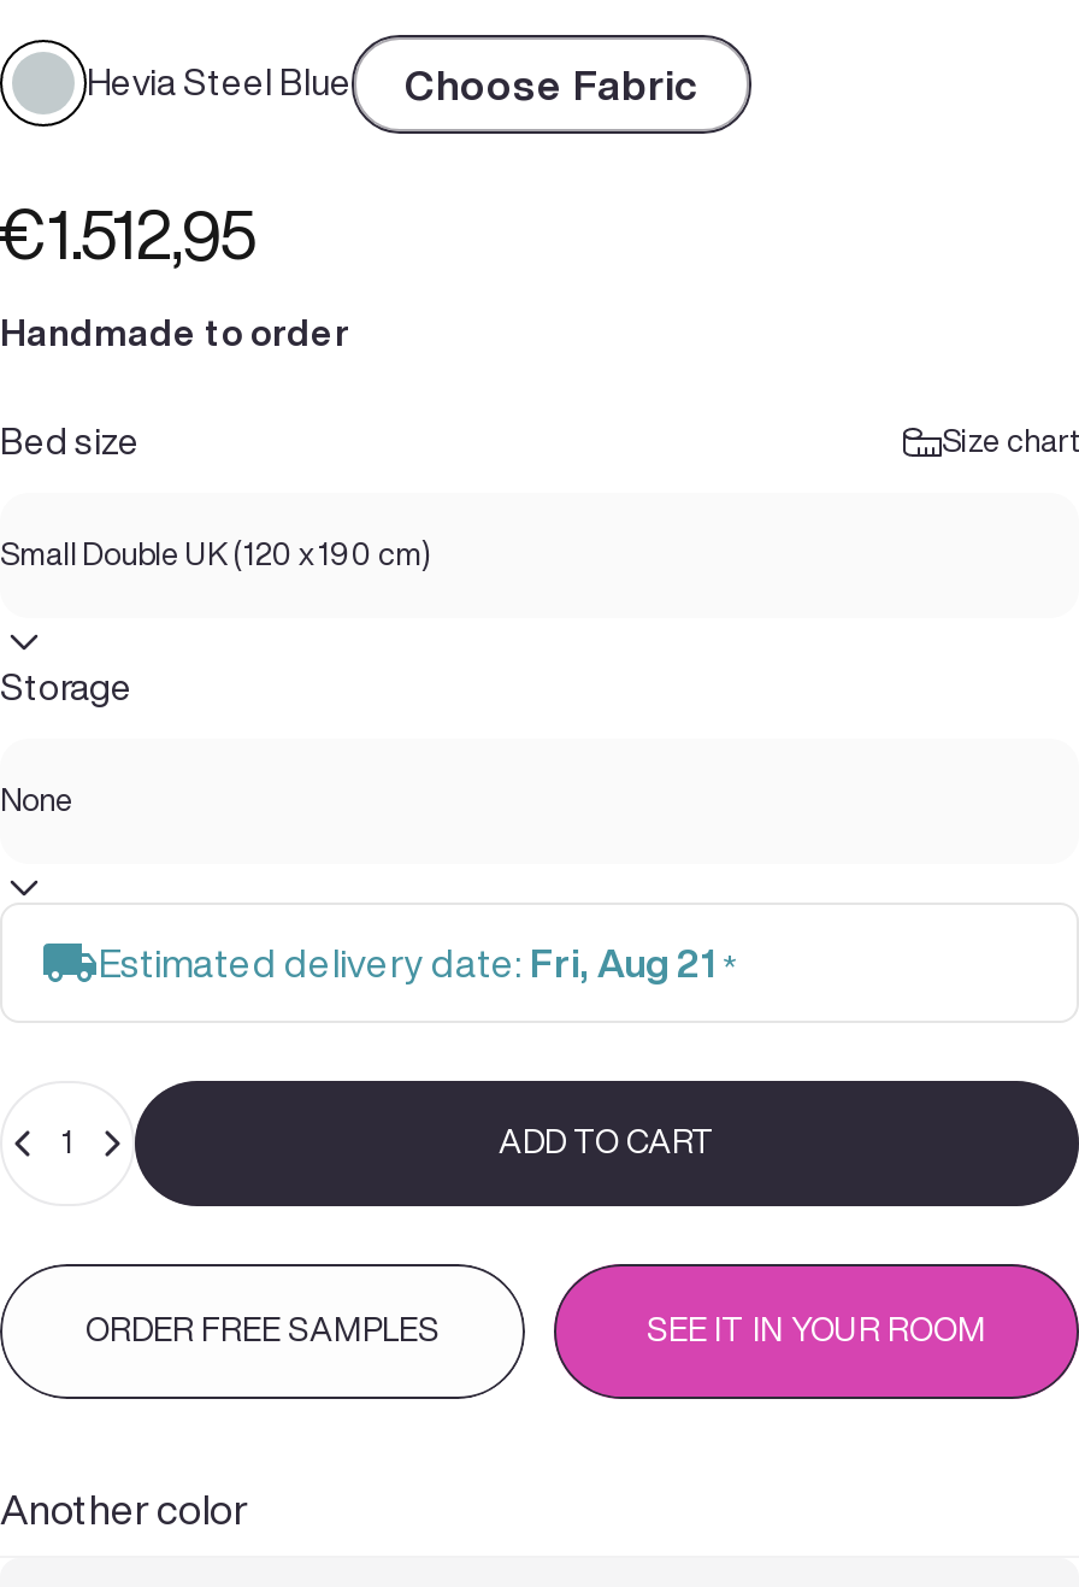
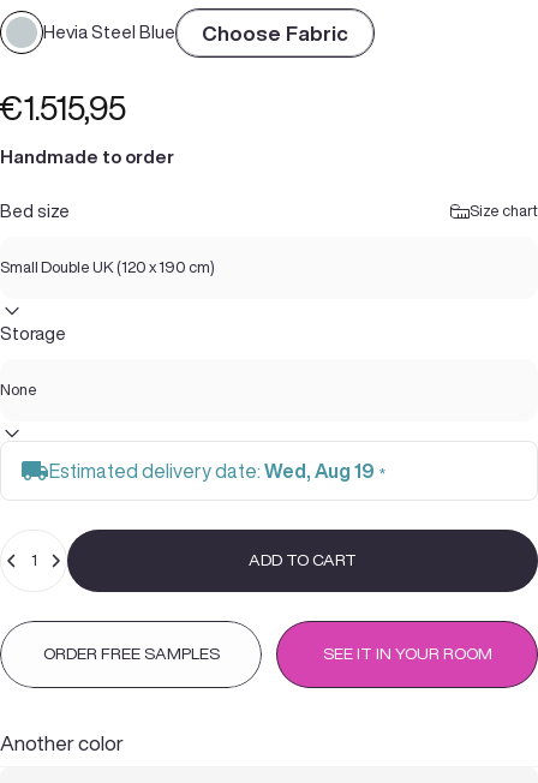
- €1.512,95
+ €1.515,95

- Estimated delivery date: Fri, Aug 21 *
+ Estimated delivery date: Wed, Aug 19 *
